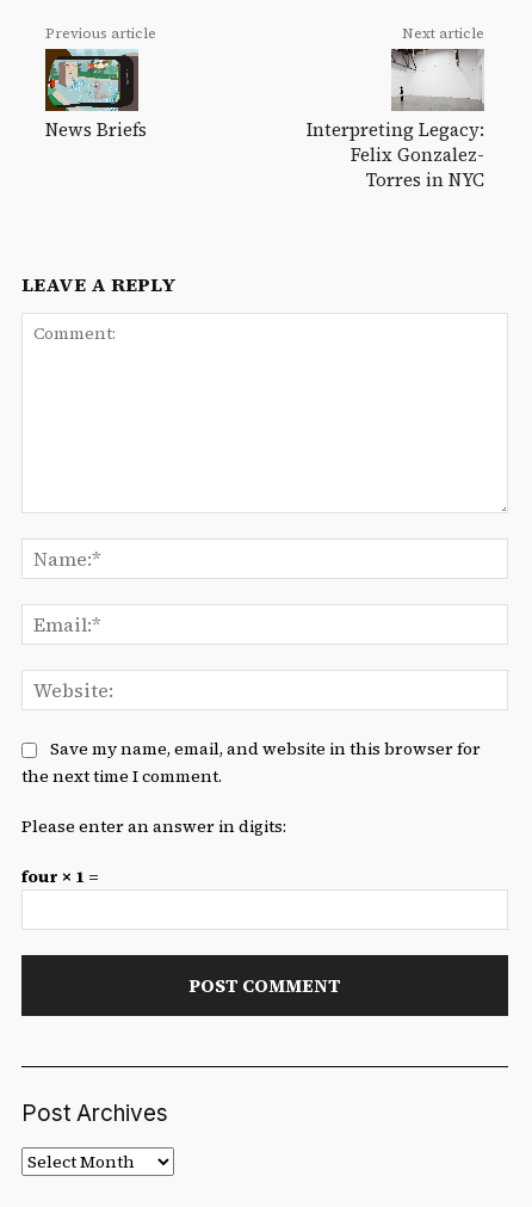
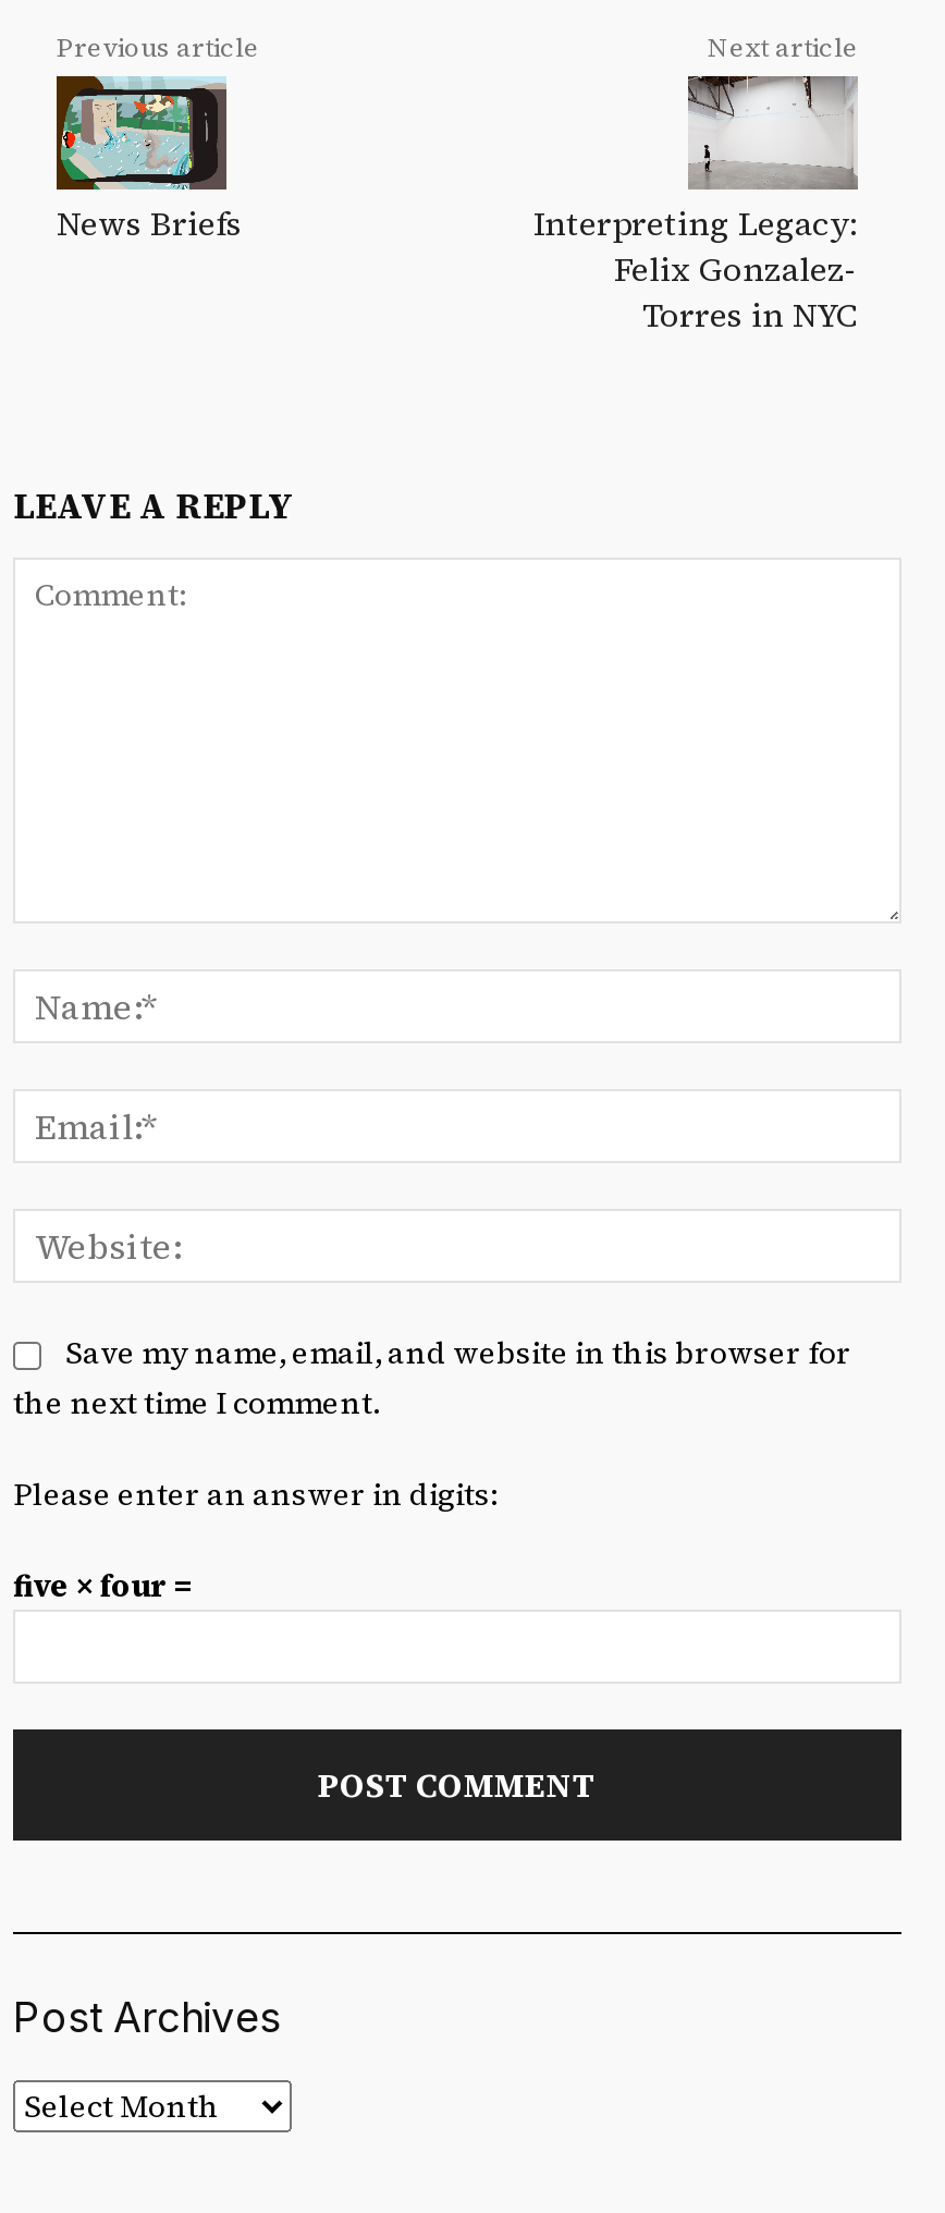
- four × 1 =
+ five × four =
